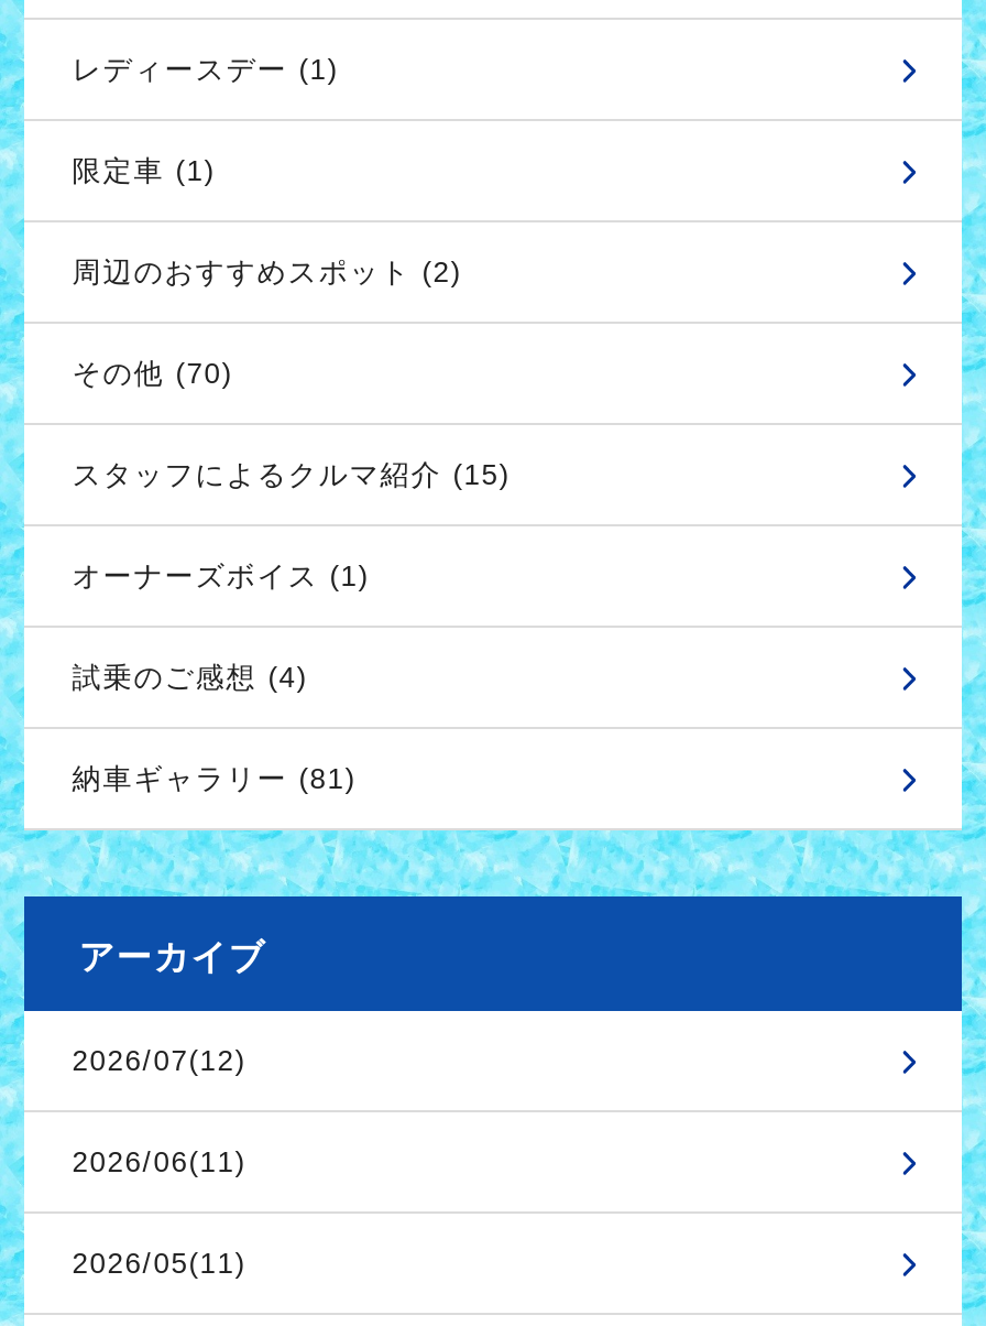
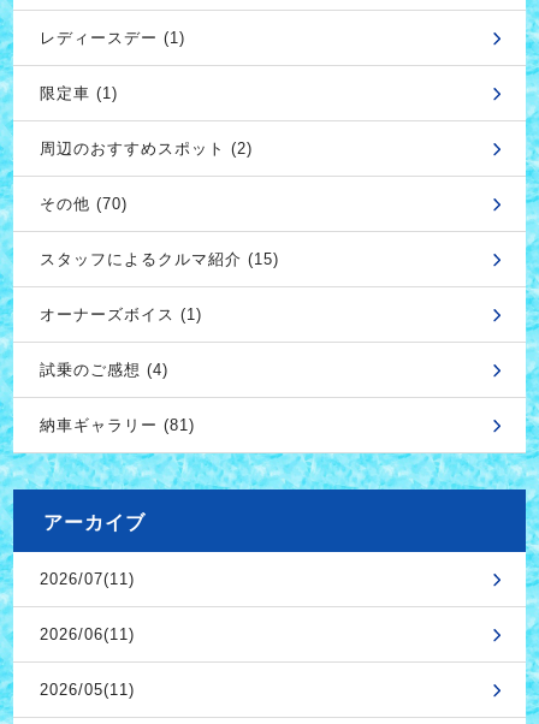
- 2026/07(12)
+ 2026/07(11)
